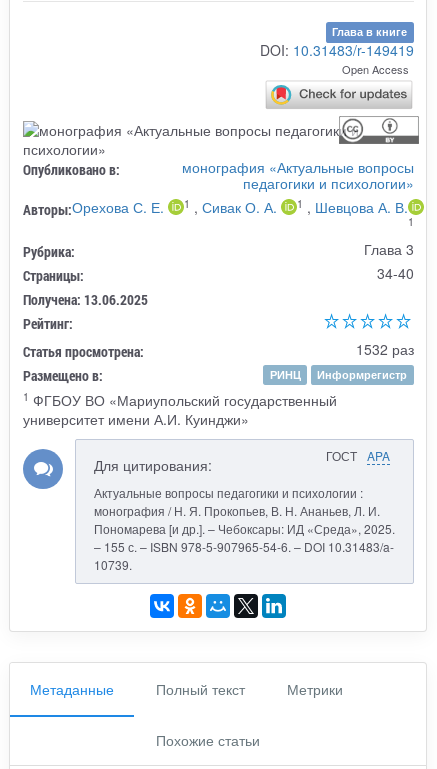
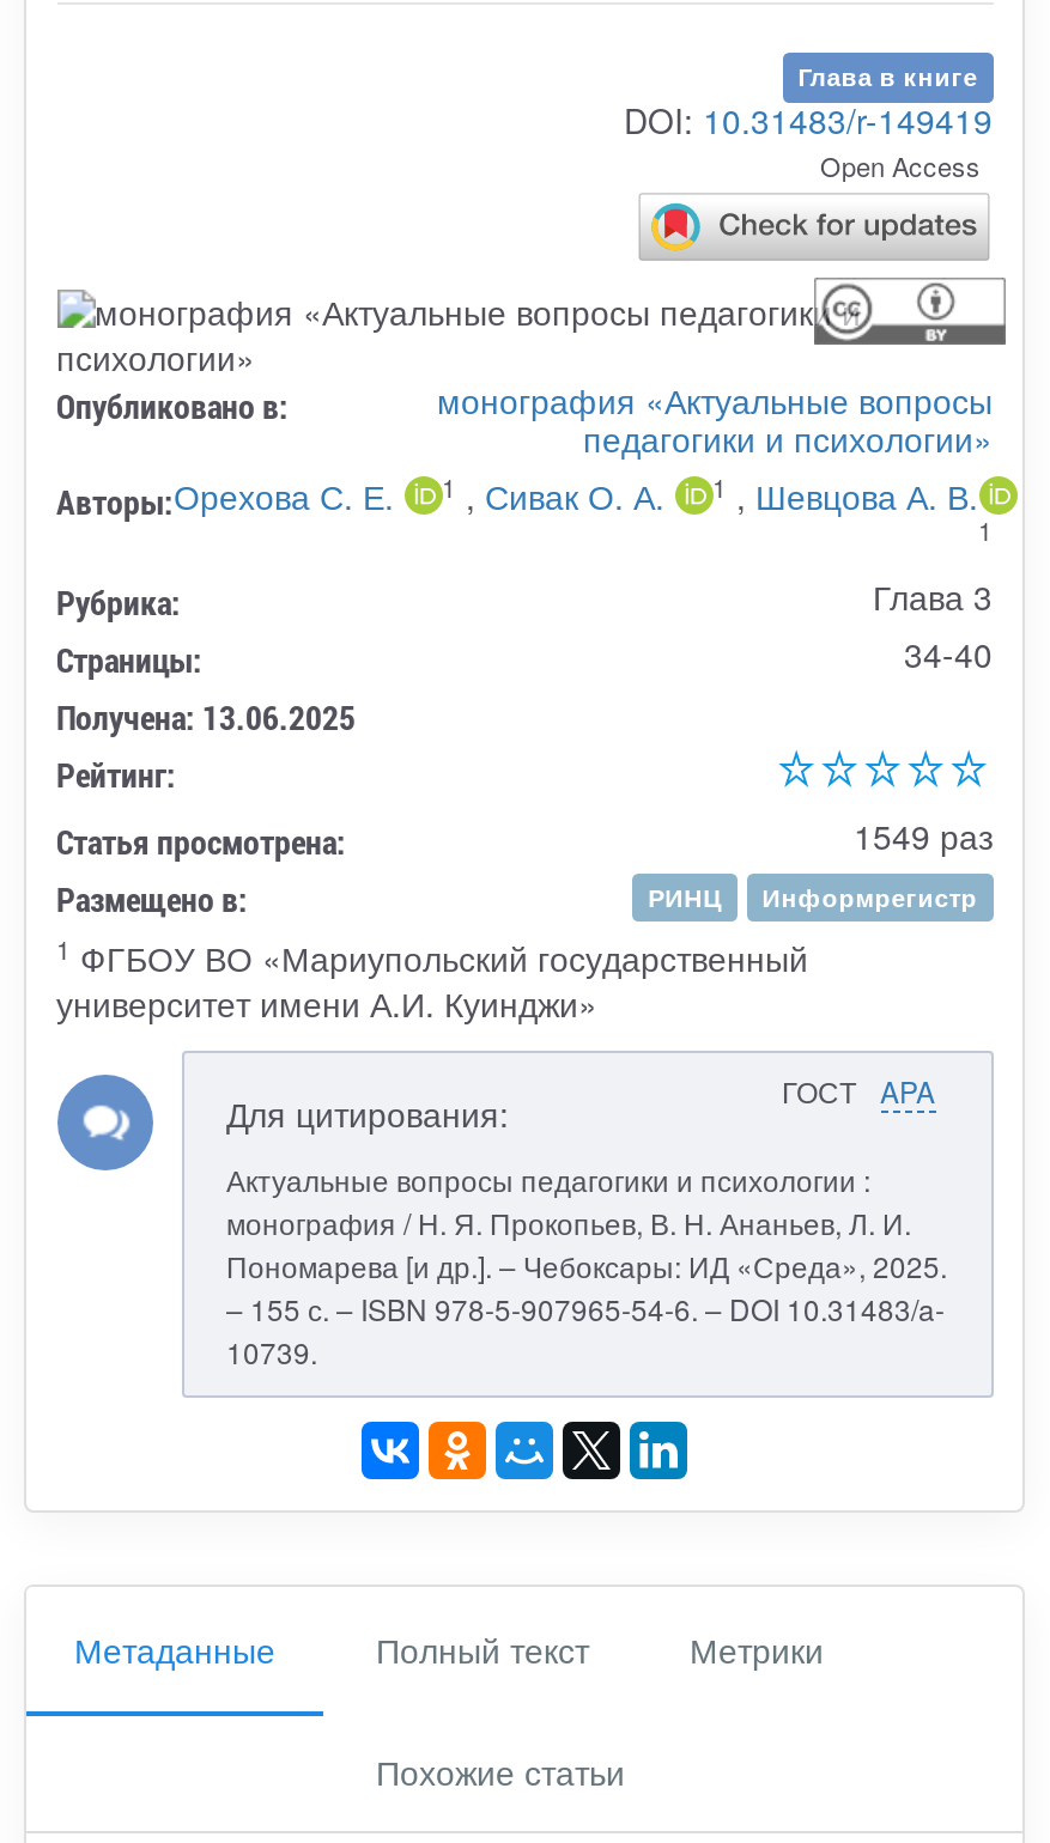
- 1532 раз
+ 1549 раз
